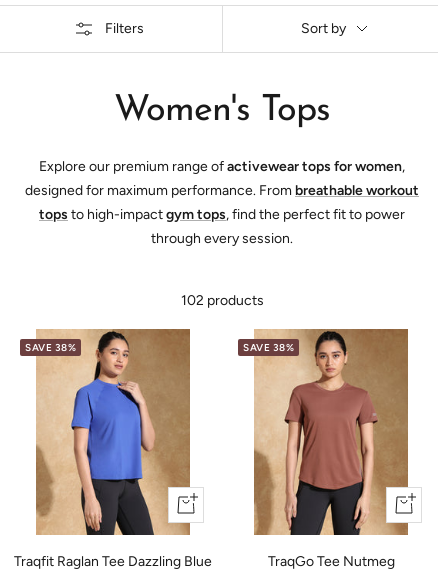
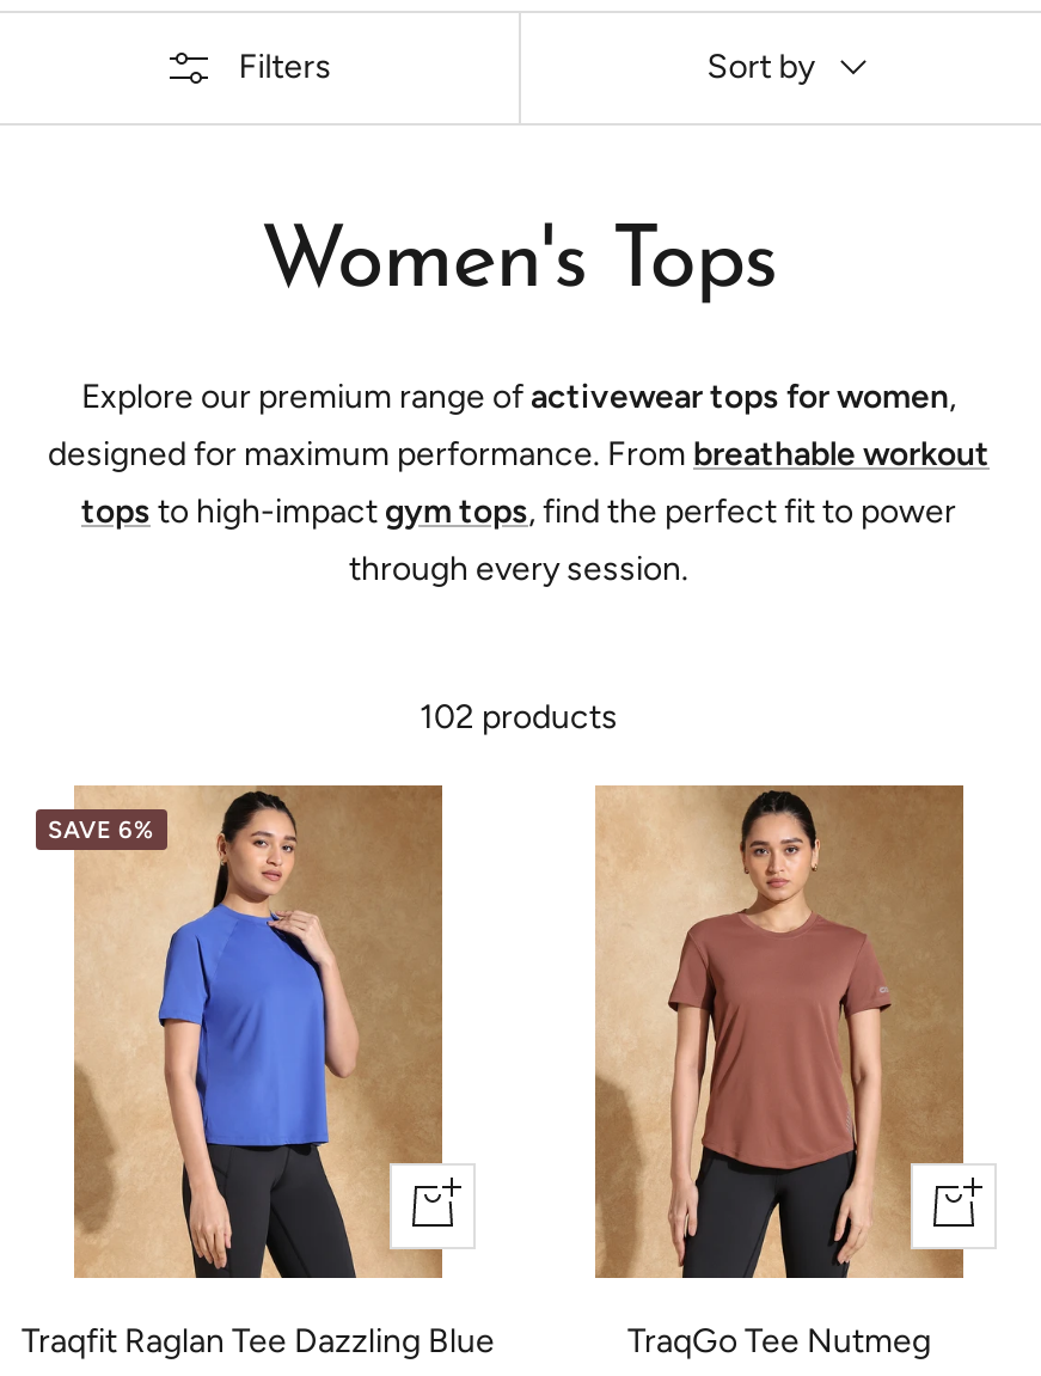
- SAVE 38%
+ SAVE 6%

- SAVE 38%
